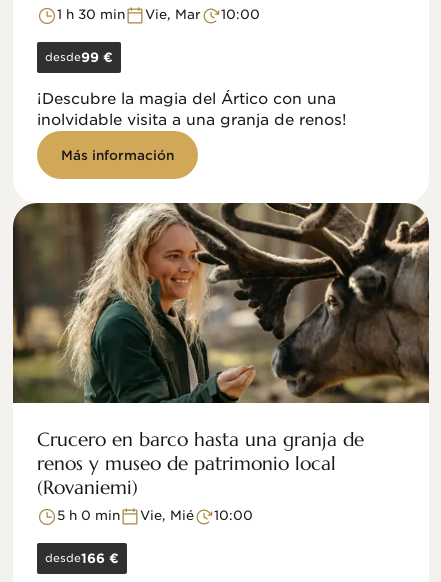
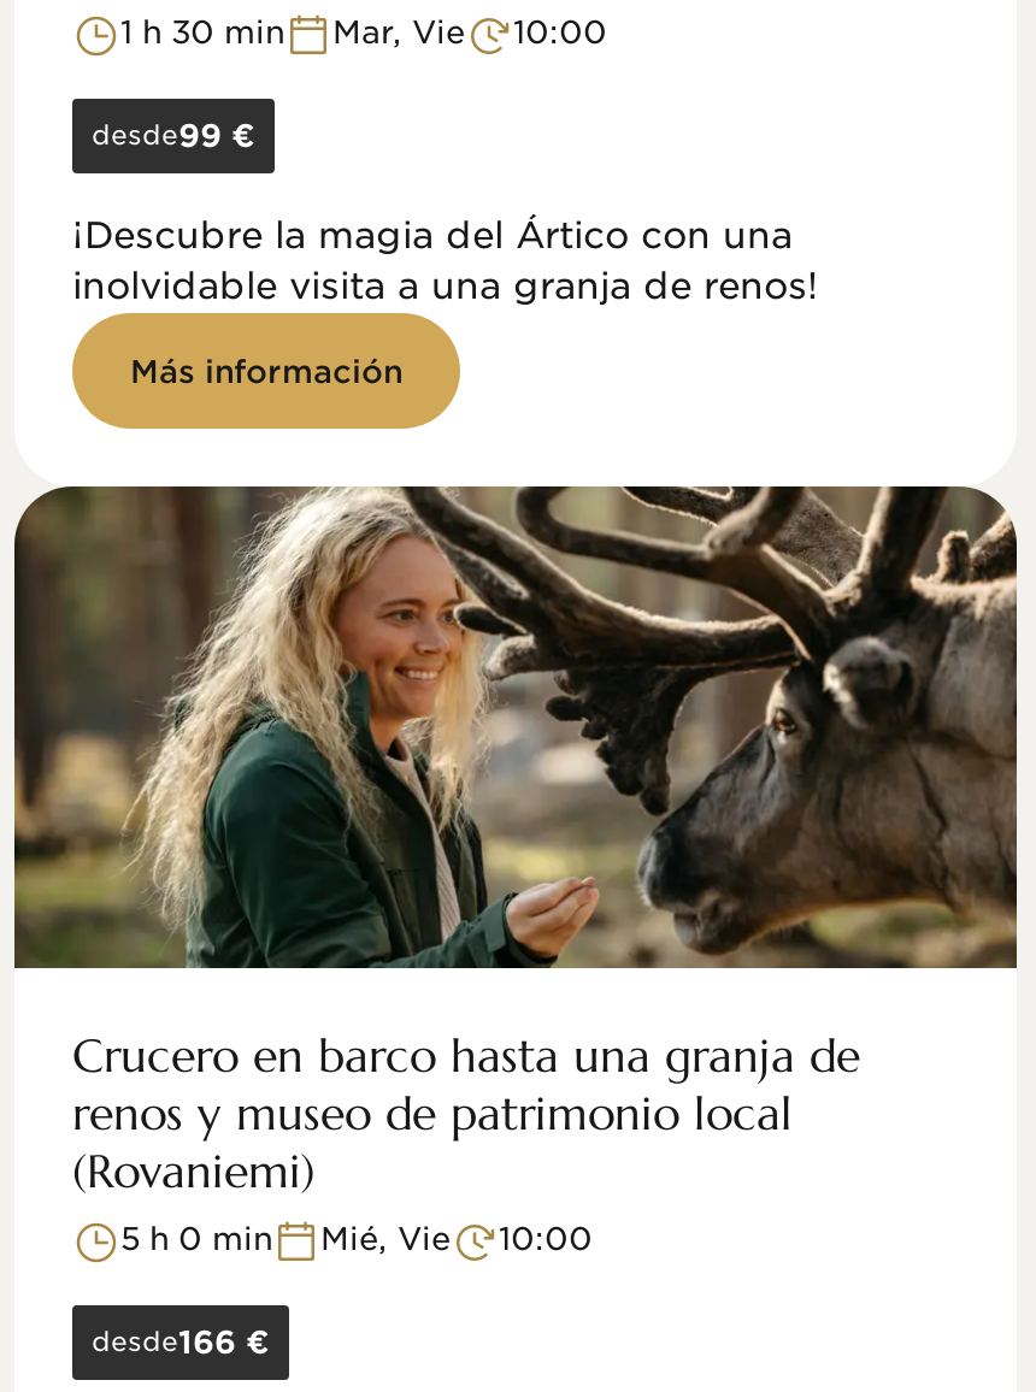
- Vie, Mar
+ Mar, Vie

- Vie, Mié
+ Mié, Vie
